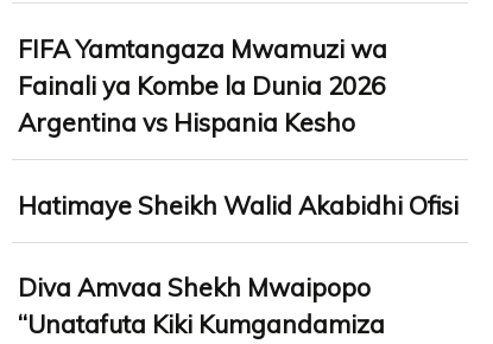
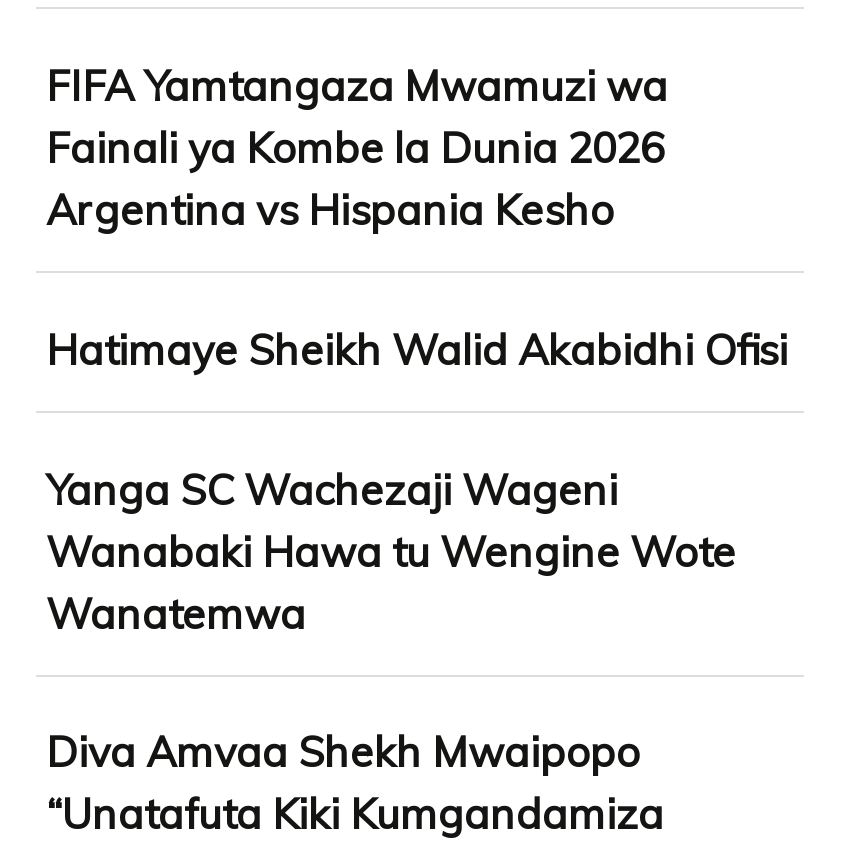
+ Yanga SC Wachezaji Wageni
+ Wanabaki Hawa tu Wengine Wote
+ Wanatemwa
